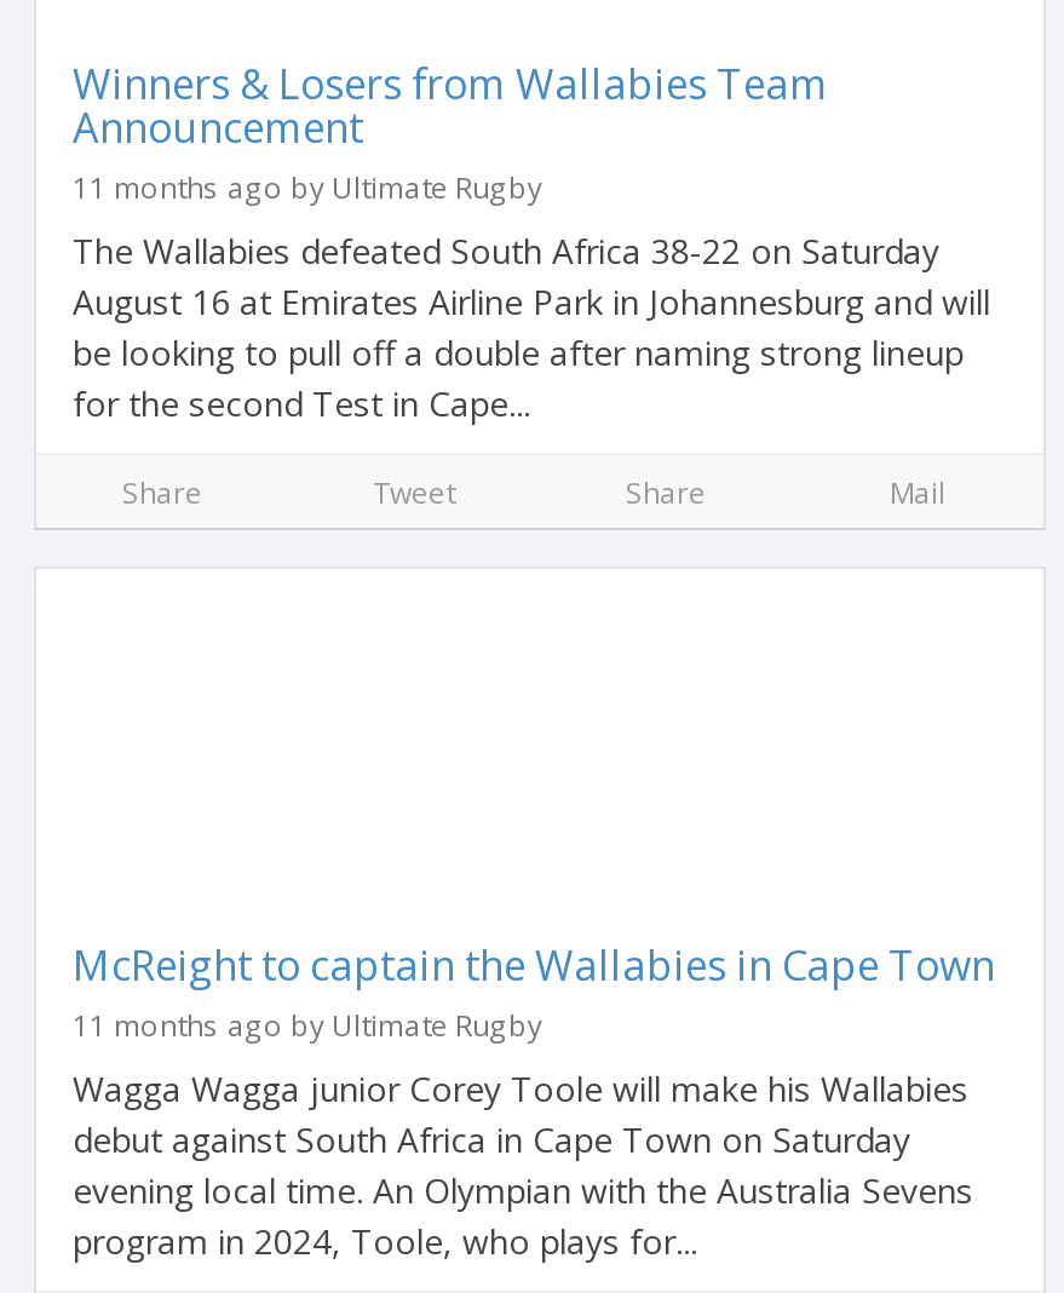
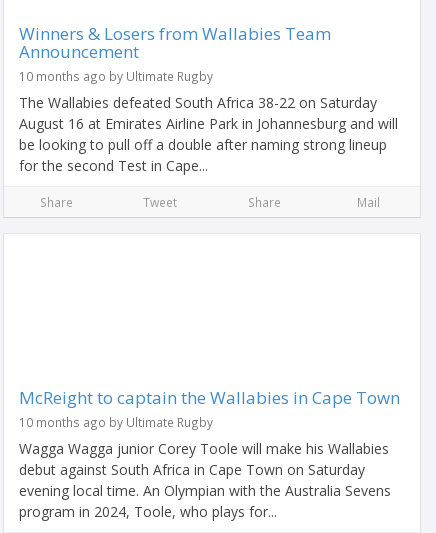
- 11 months ago by Ultimate Rugby
+ 10 months ago by Ultimate Rugby

- 11 months ago by Ultimate Rugby
+ 10 months ago by Ultimate Rugby
